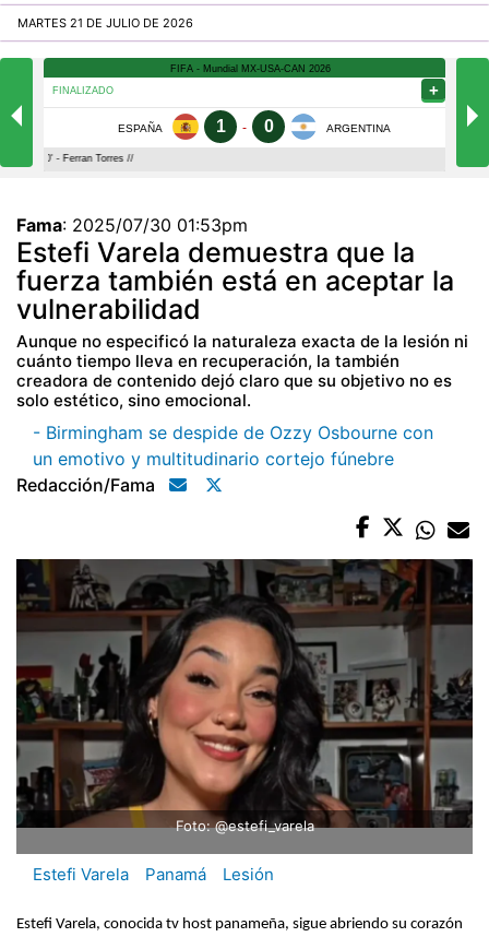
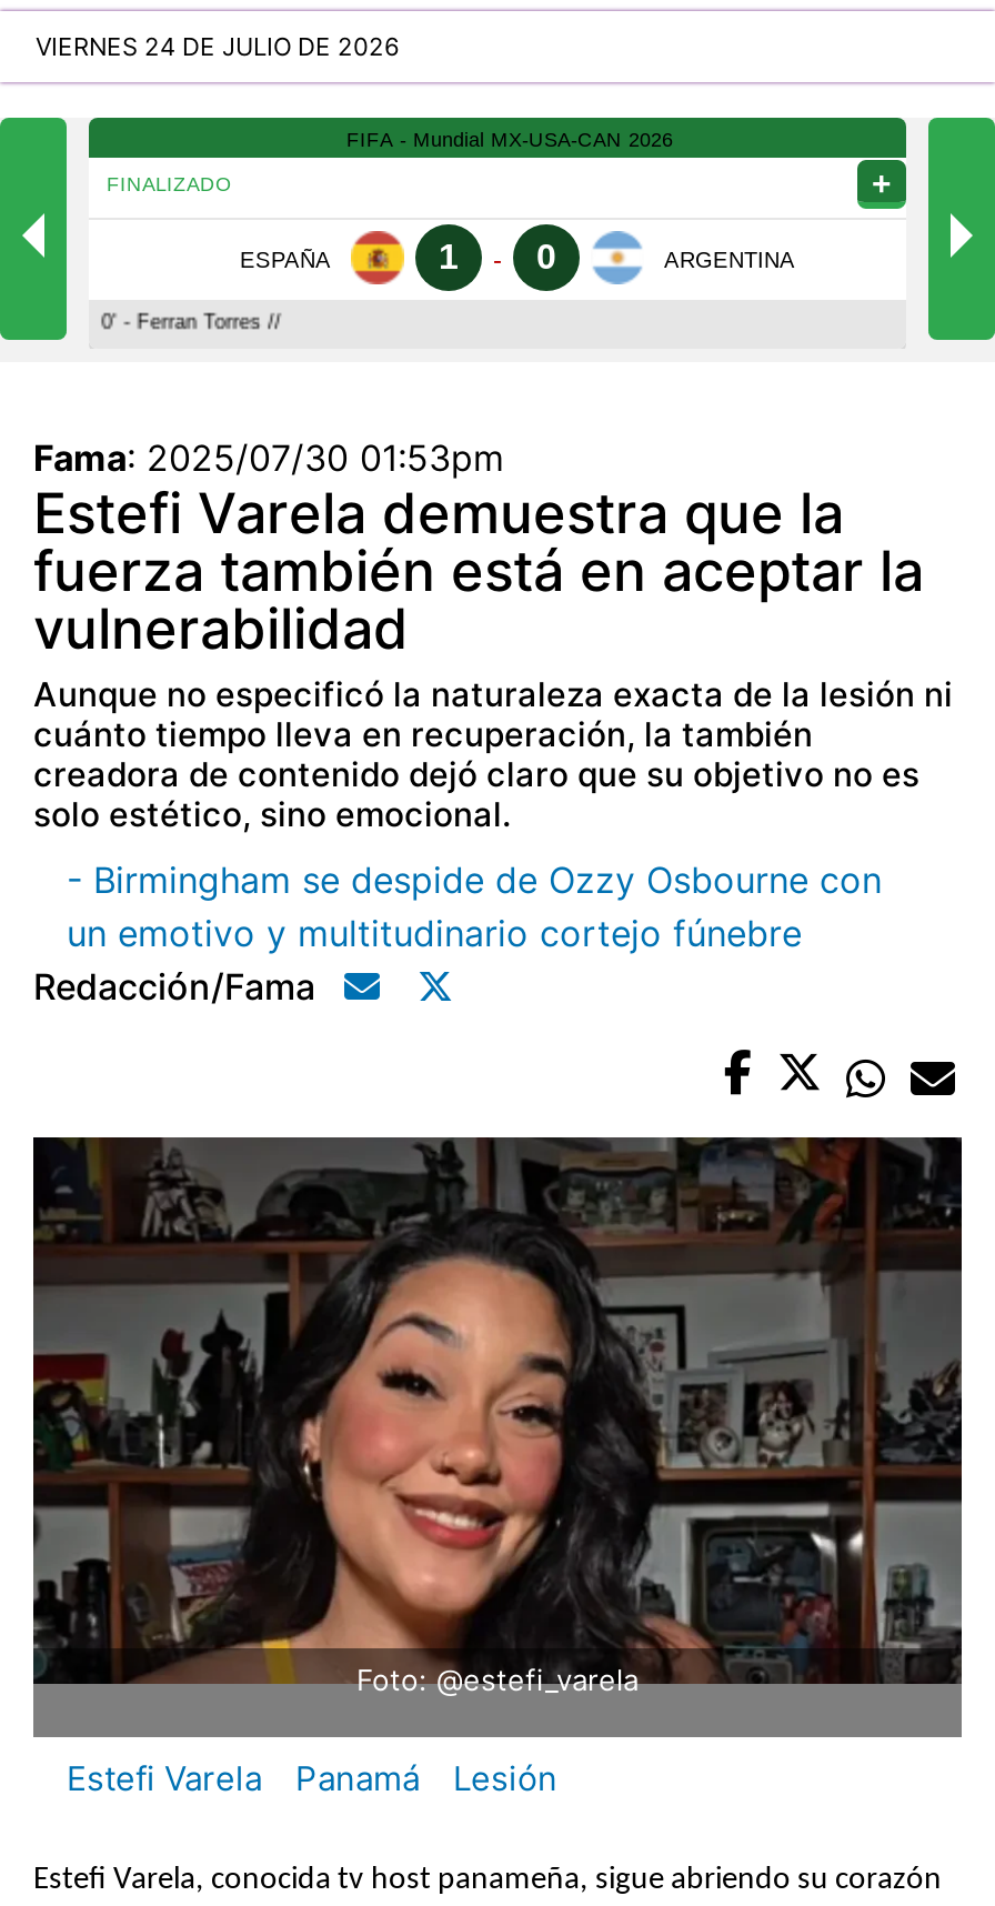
- MARTES 21 DE JULIO DE 2026
+ VIERNES 24 DE JULIO DE 2026
